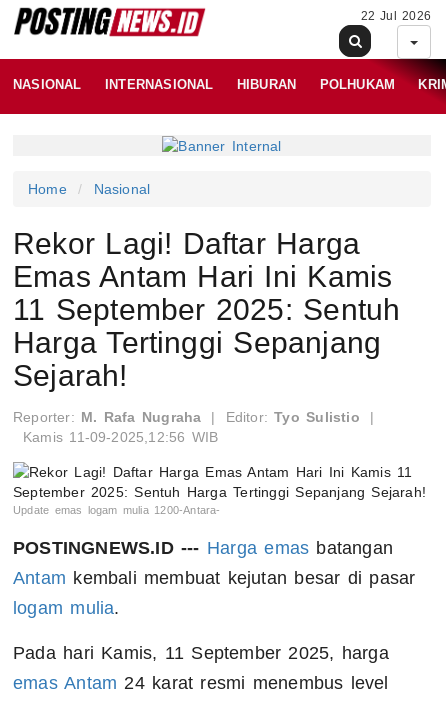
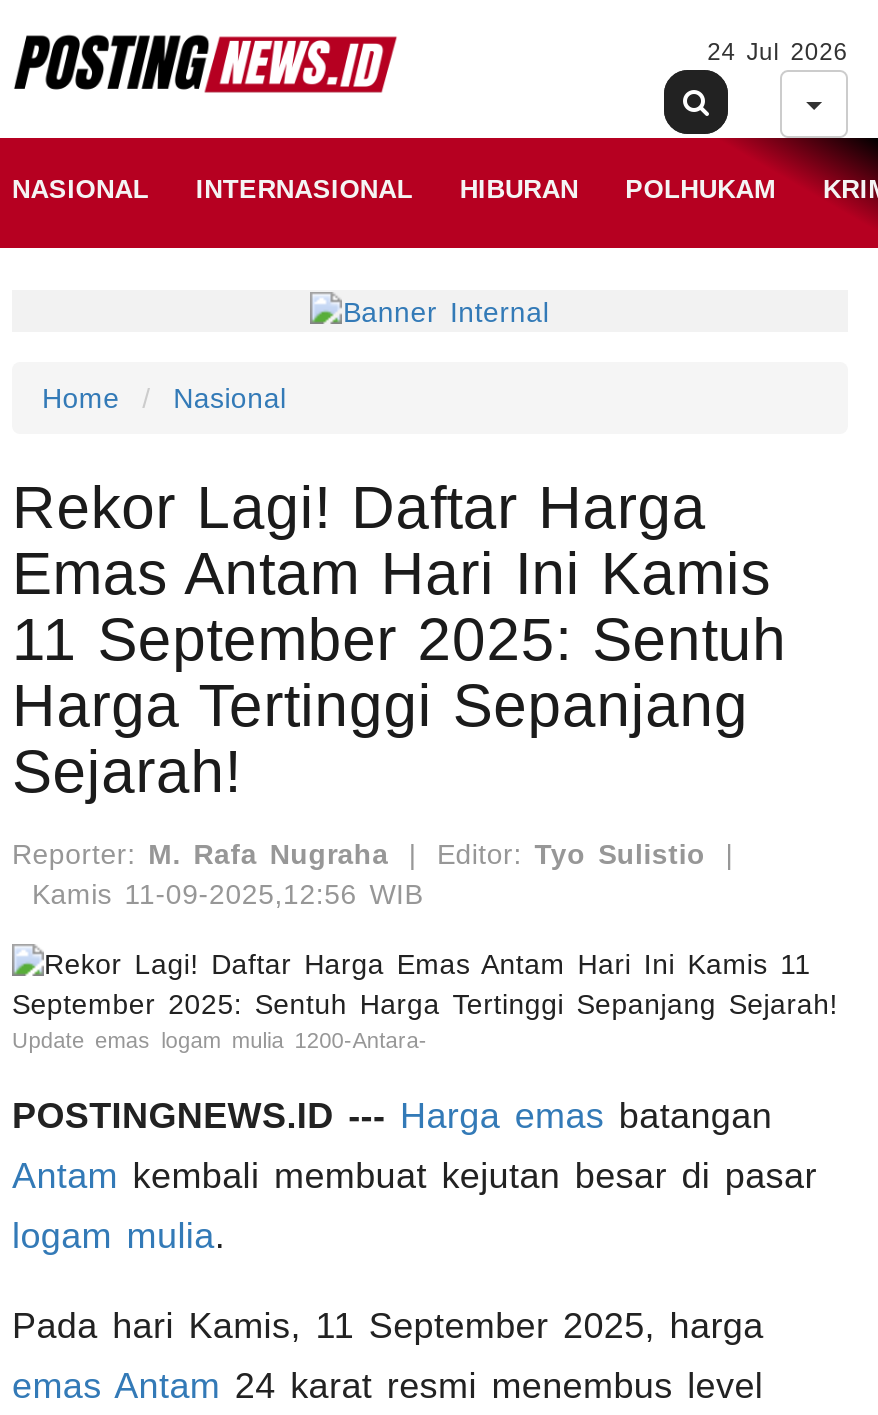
- 22 Jul 2026
+ 24 Jul 2026
